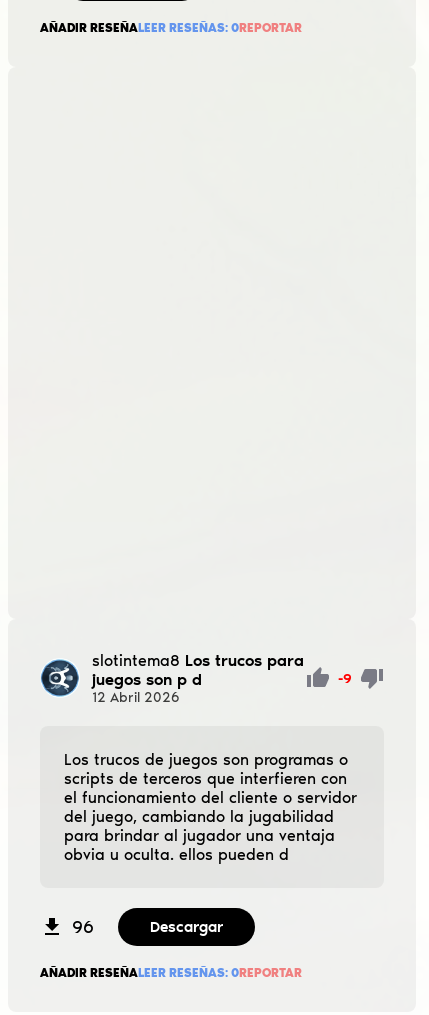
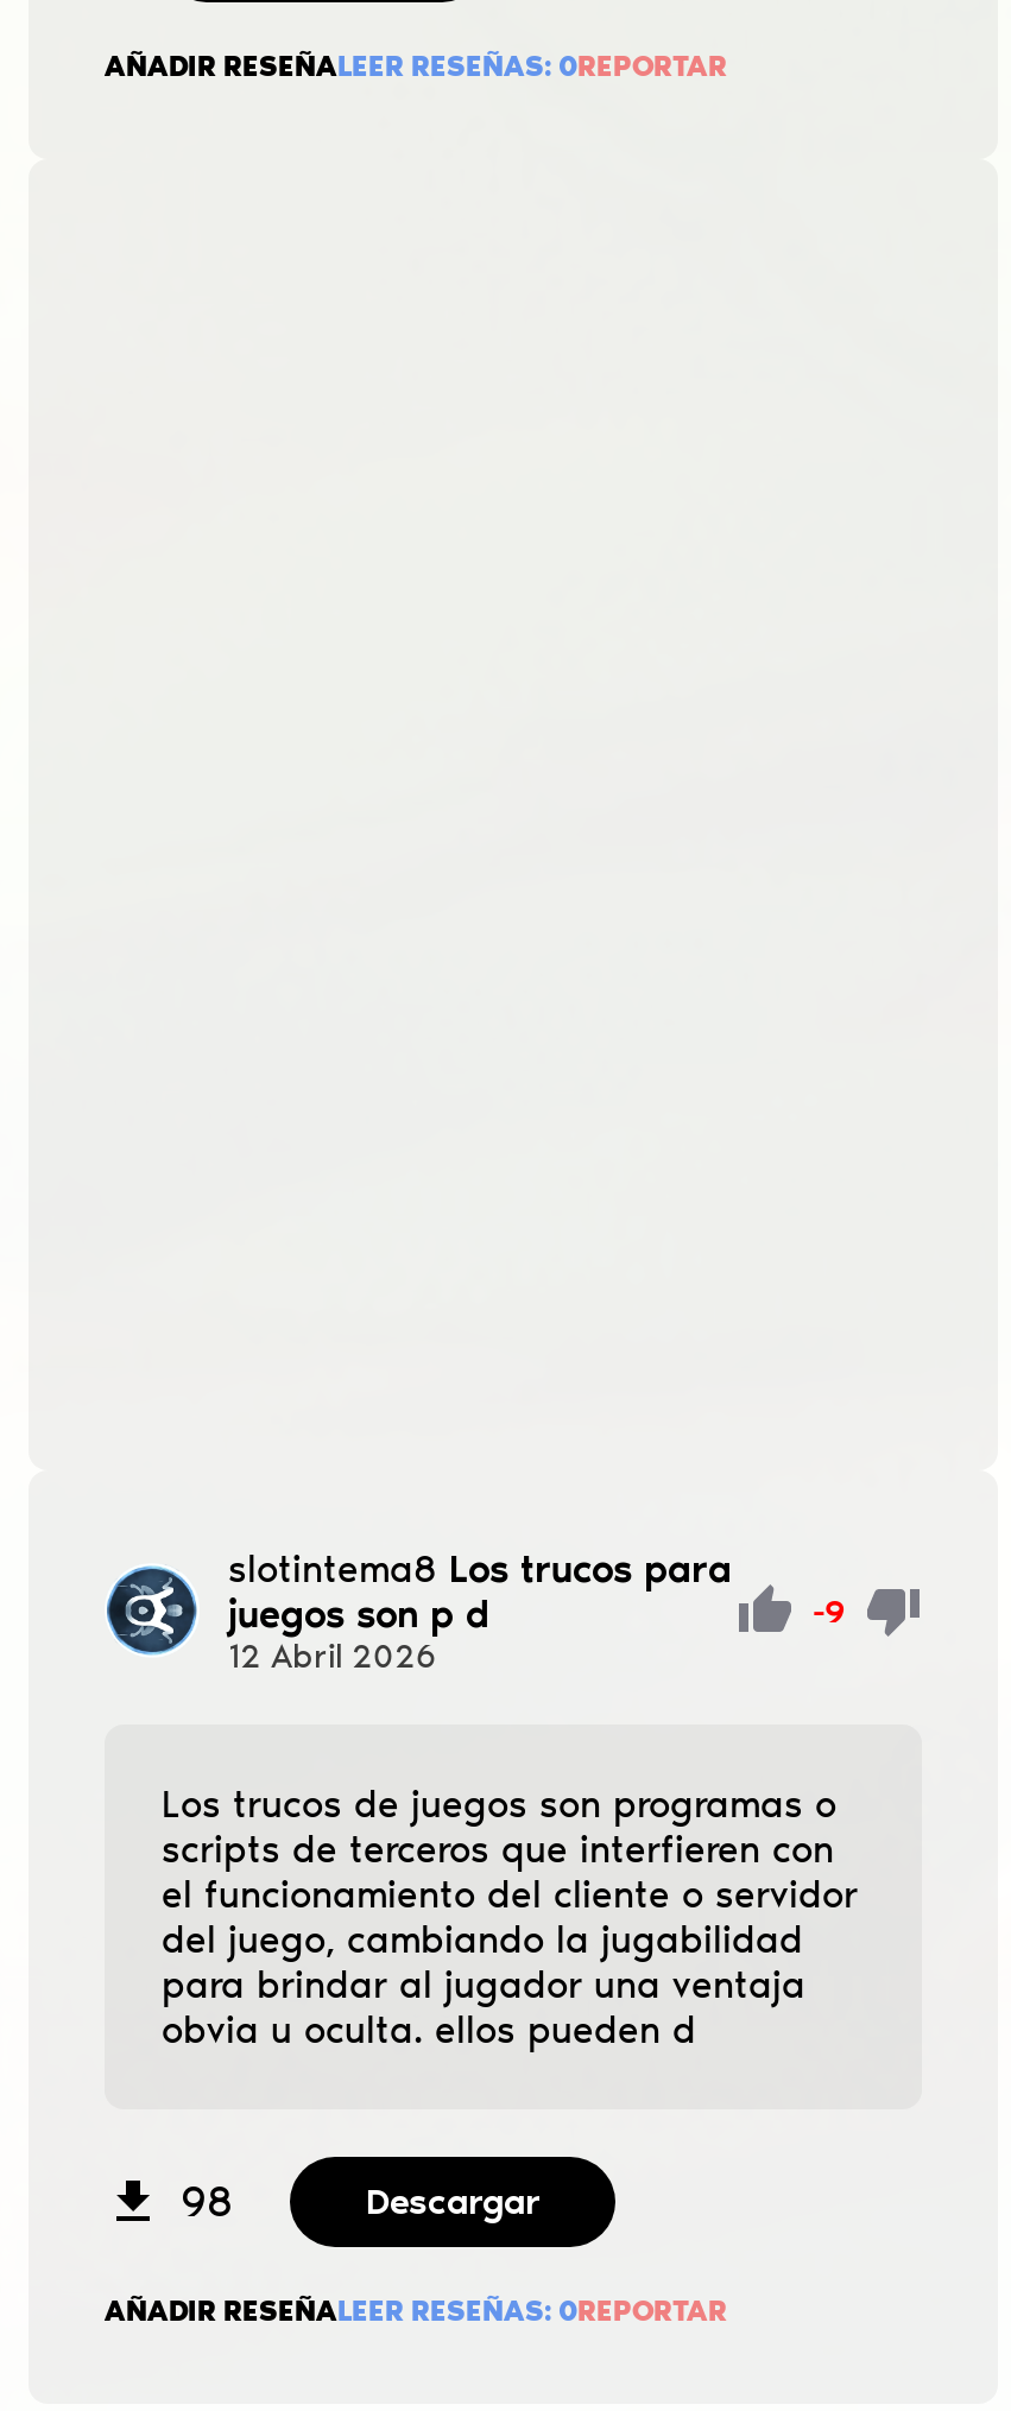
- 96
+ 98
